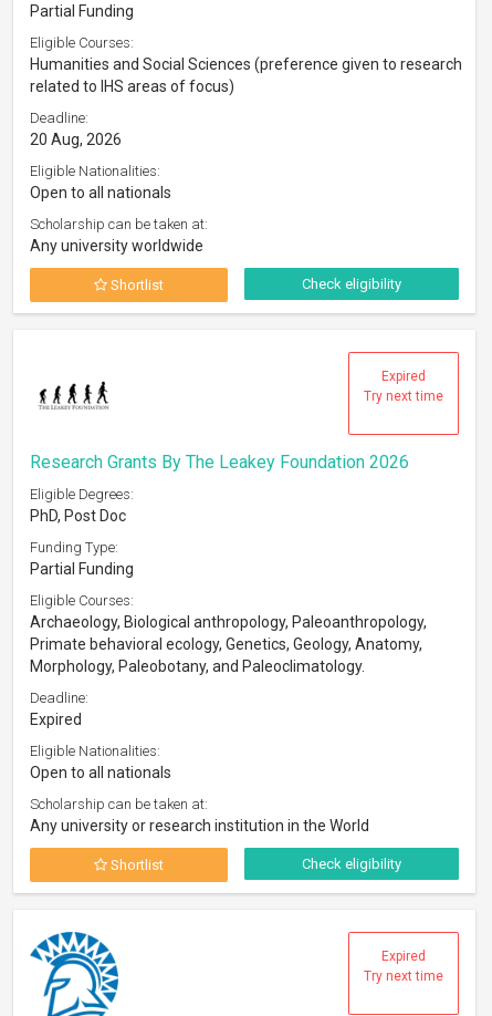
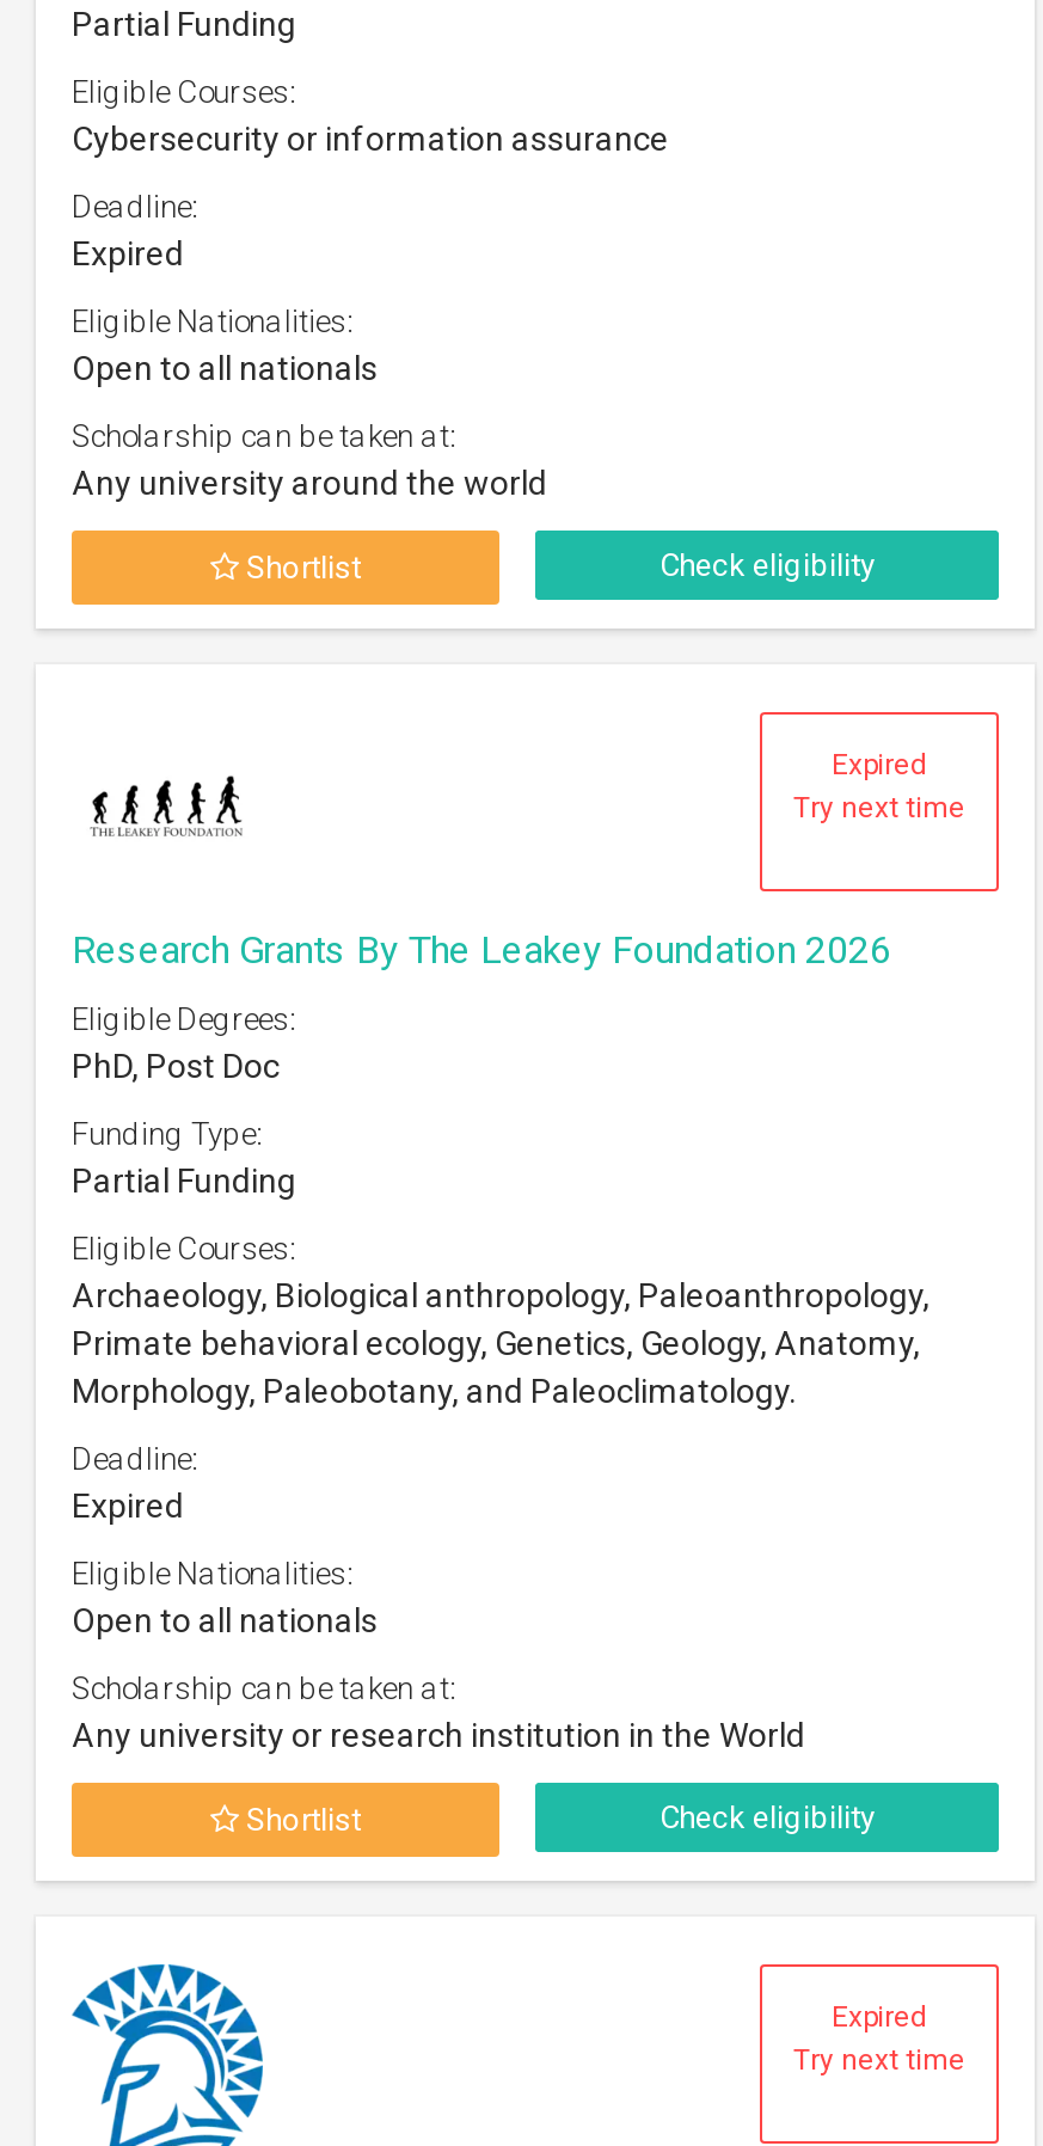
- Humanities and Social Sciences (preference given to research
- related to IHS areas of focus)
+ Cybersecurity or information assurance

- 20 Aug, 2026
+ Expired

- Any university worldwide
+ Any university around the world
